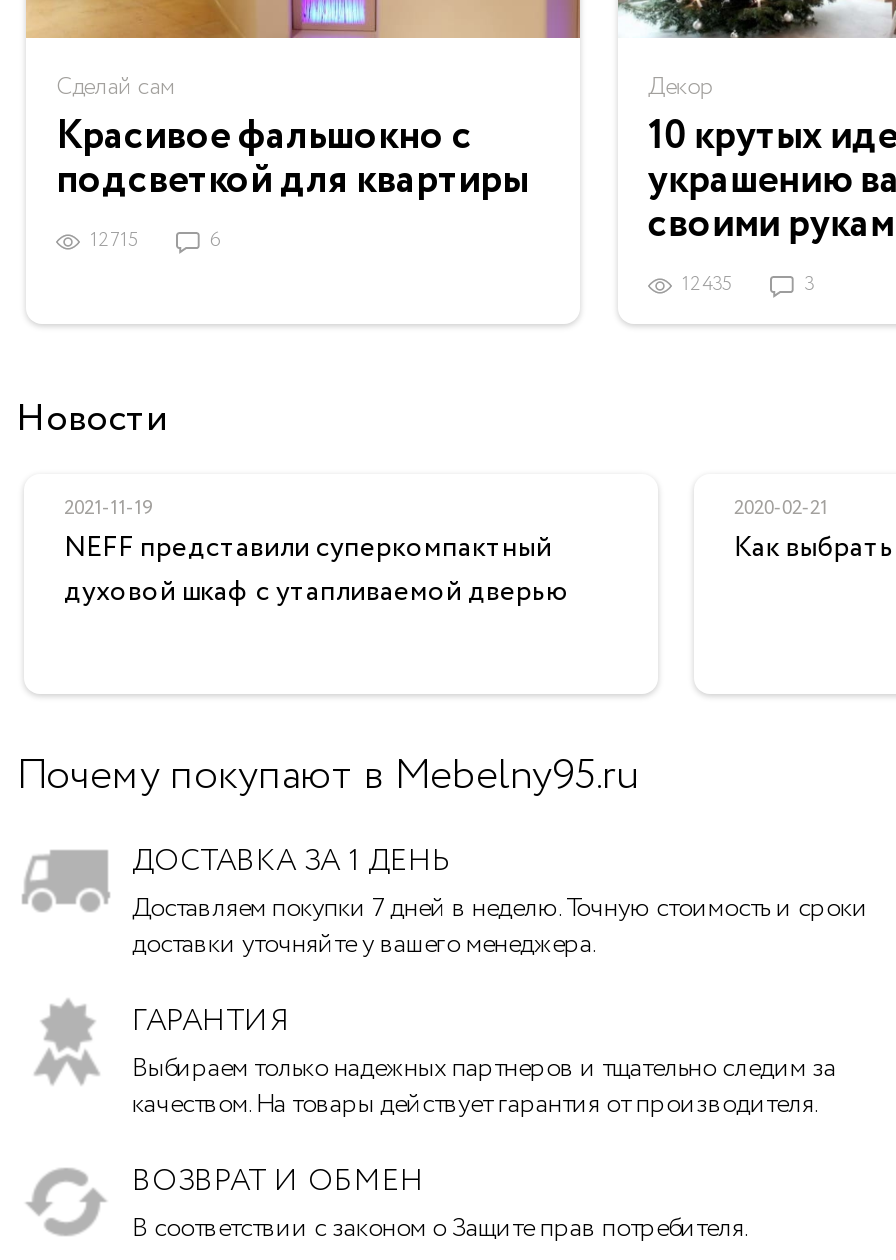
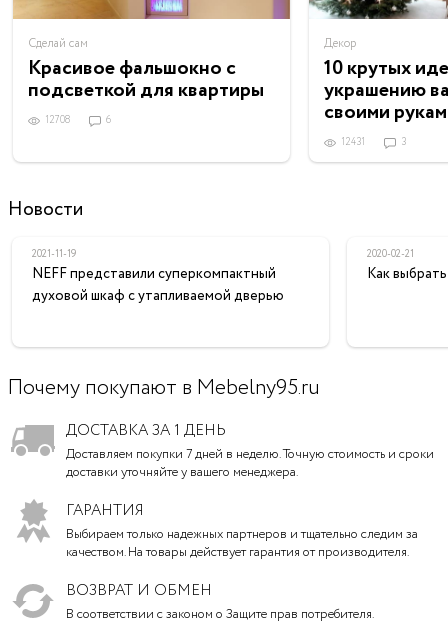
- 12715
+ 12708

- 12435
+ 12431
